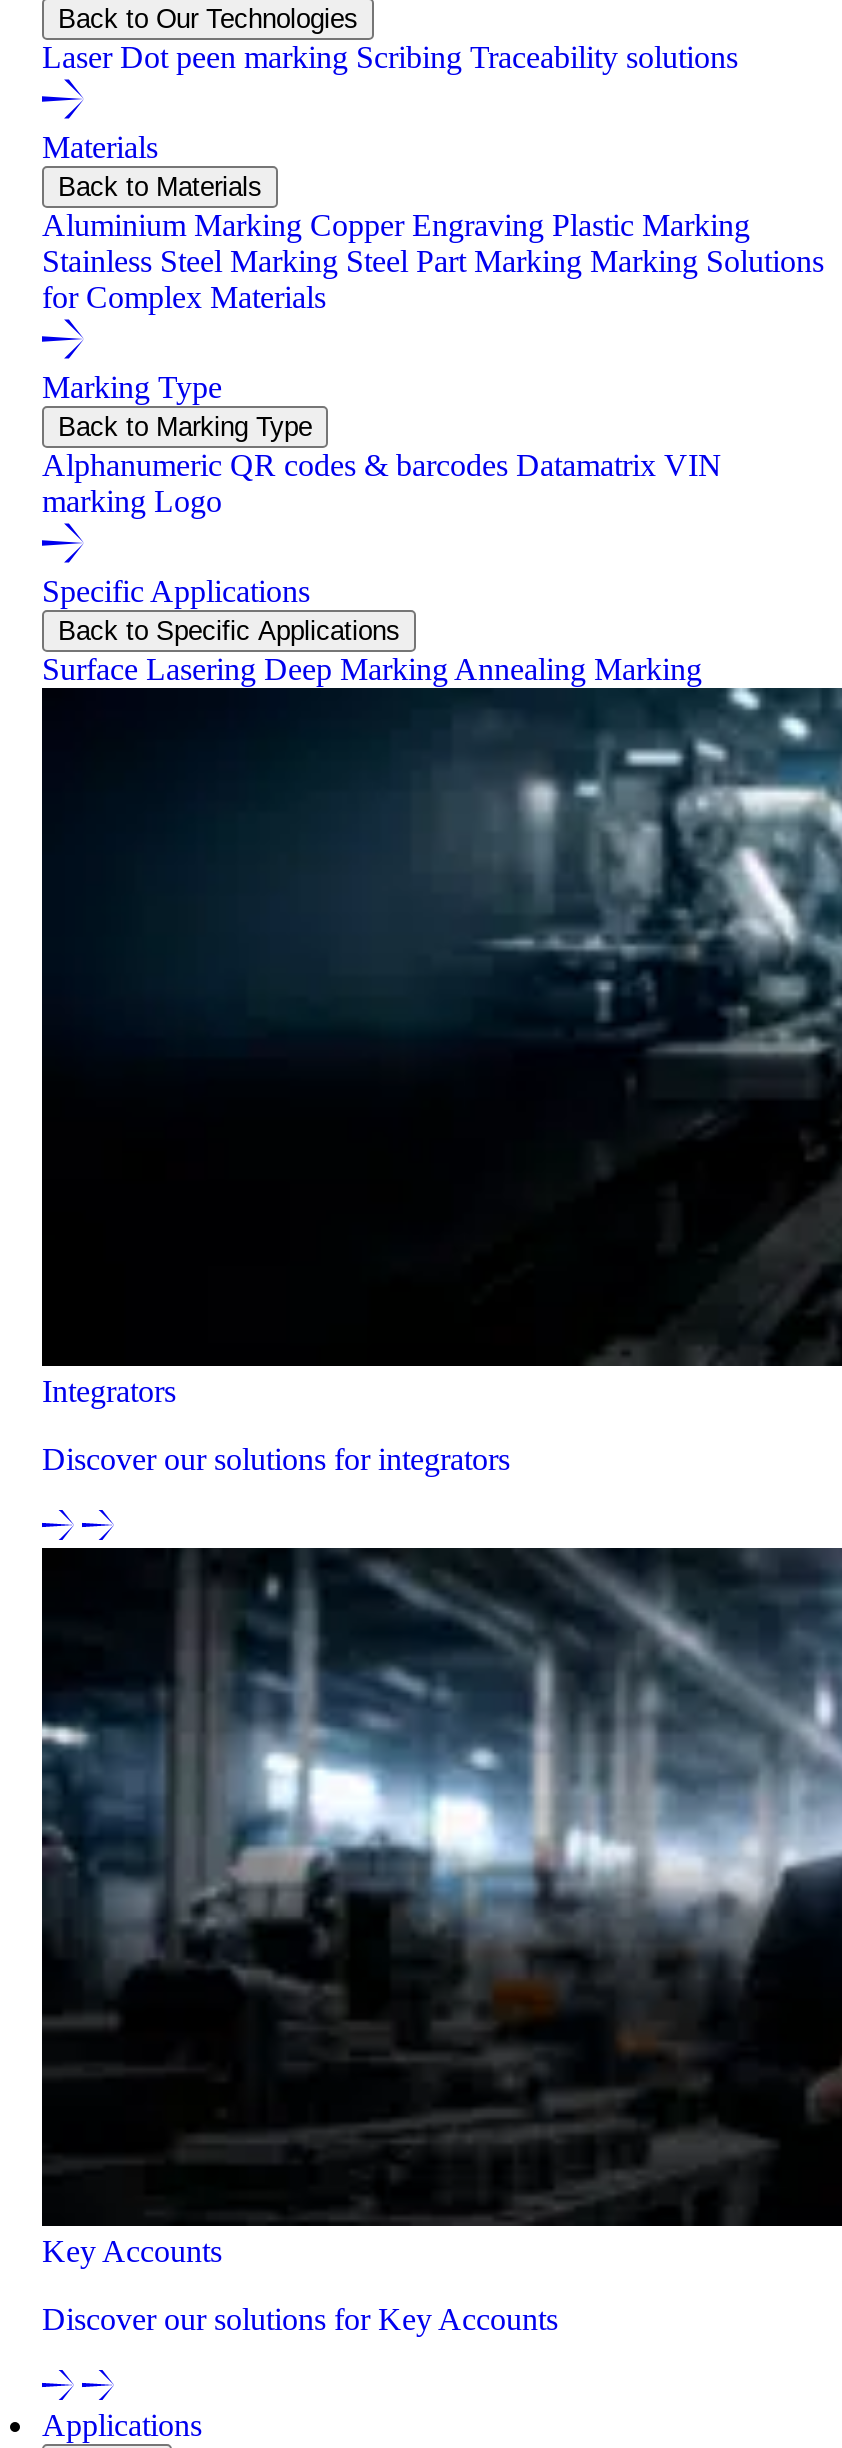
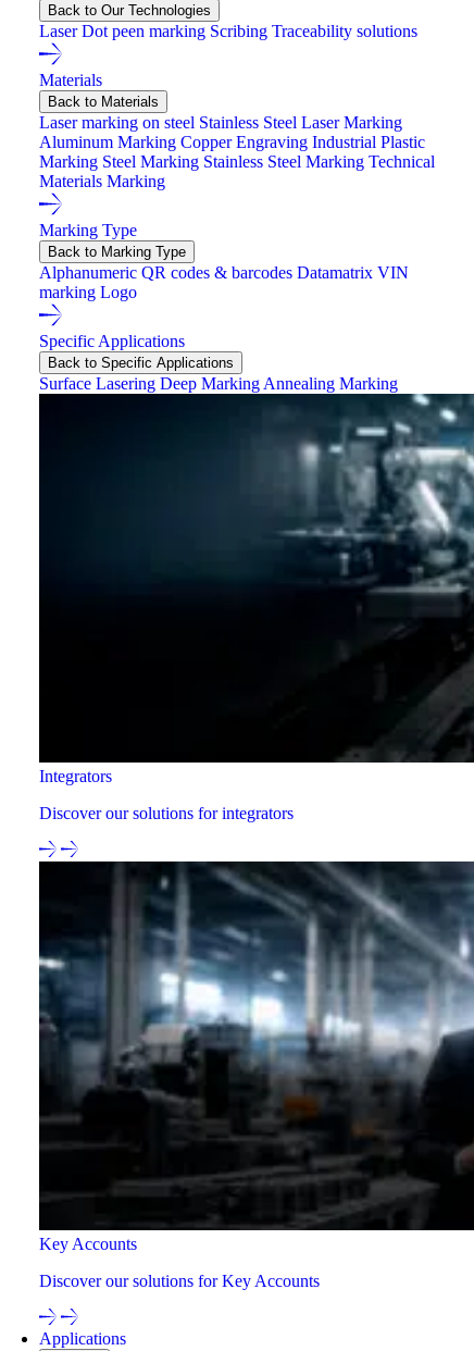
- Aluminium Marking Copper Engraving Plastic Marking
- Stainless Steel Marking Steel Part Marking Marking Solutions
- for Complex Materials
+ Laser marking on steel Stainless Steel Laser Marking
+ Aluminum Marking Copper Engraving Industrial Plastic
+ Marking Steel Marking Stainless Steel Marking Technical
+ Materials Marking
